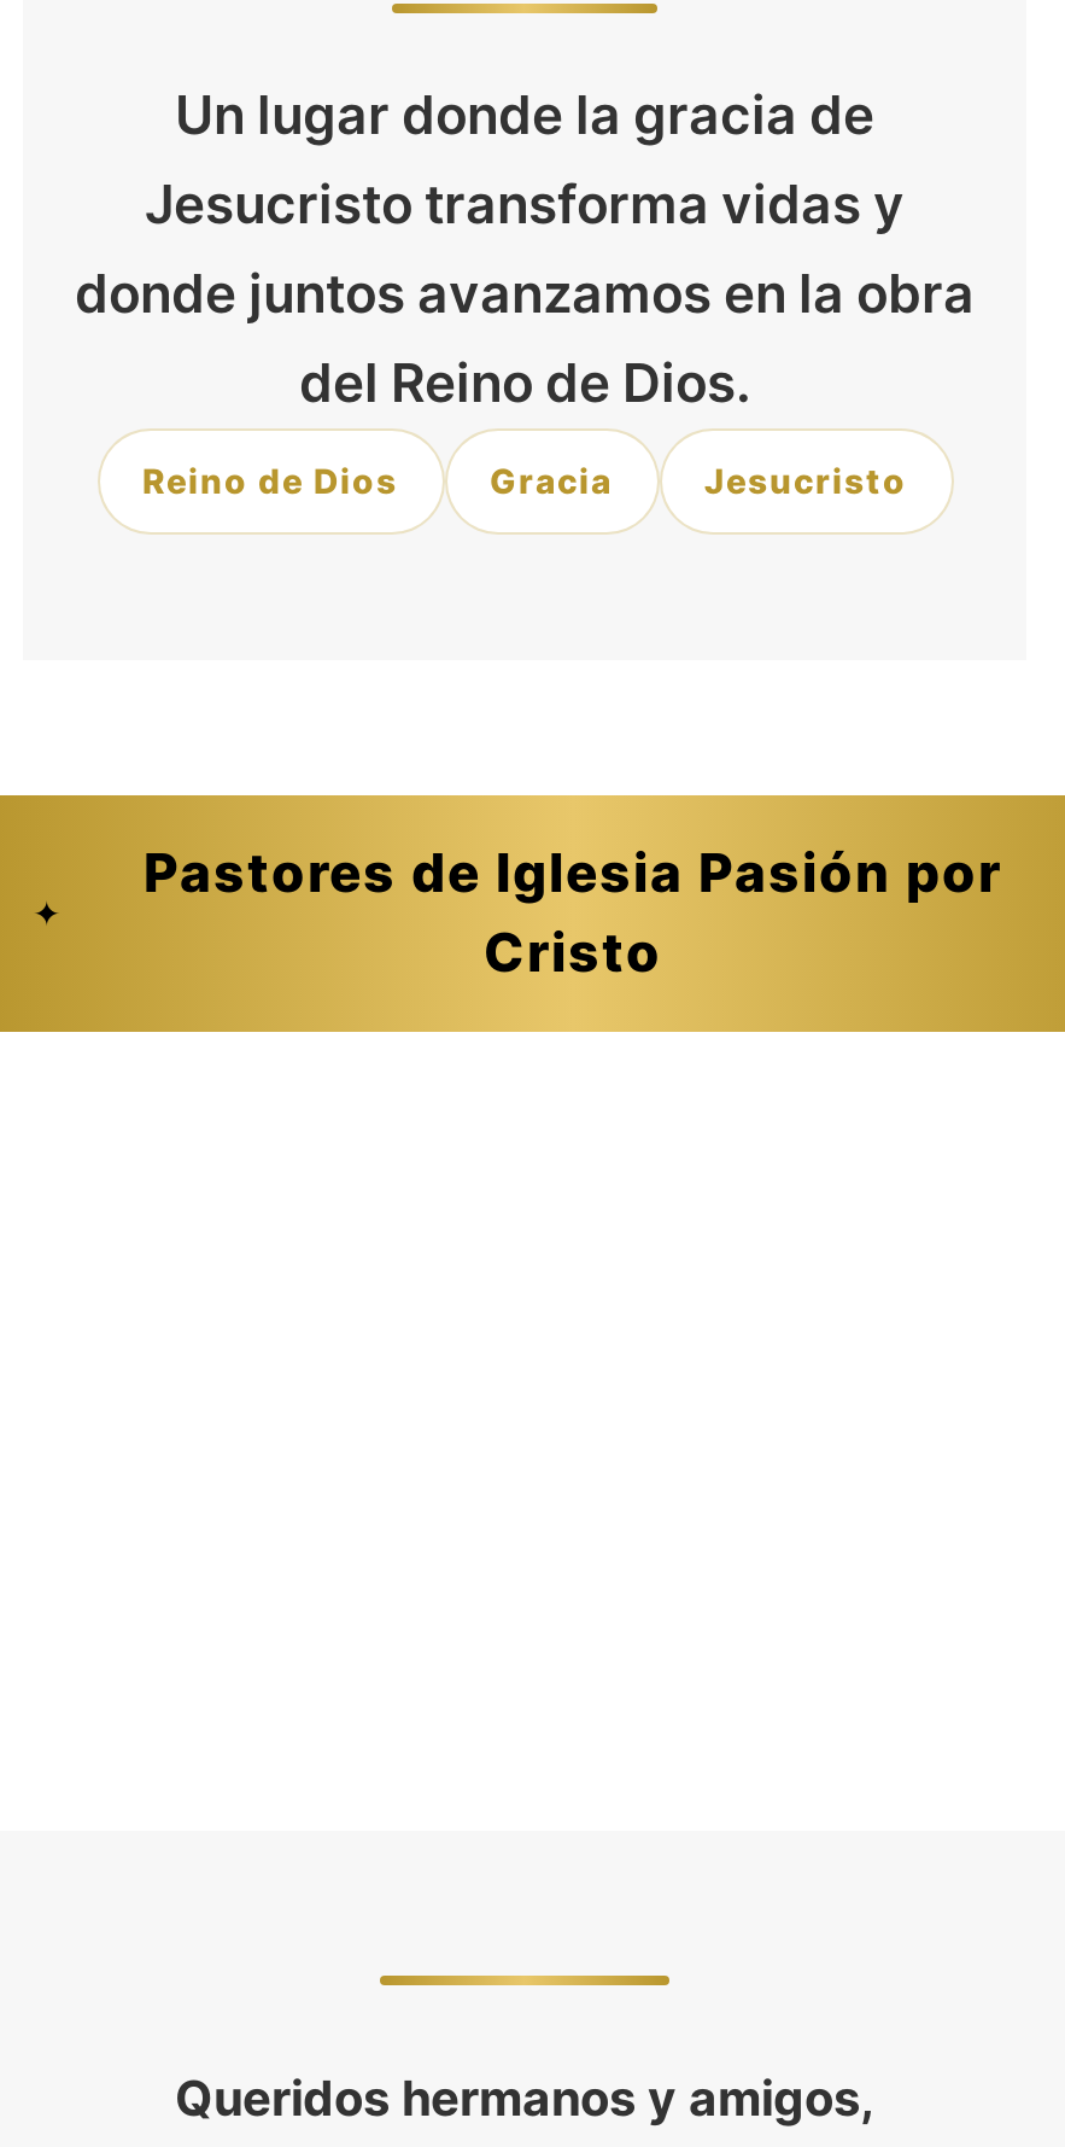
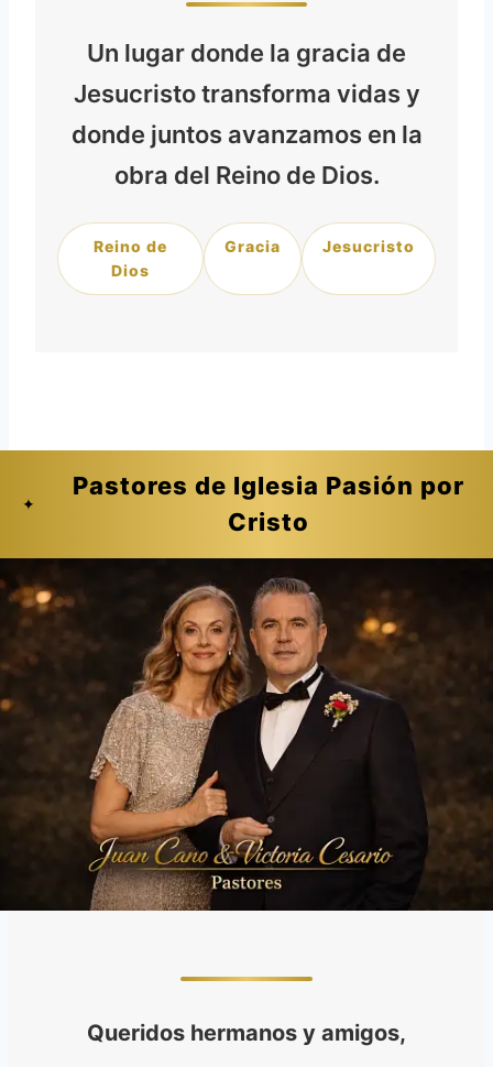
+ [image]
